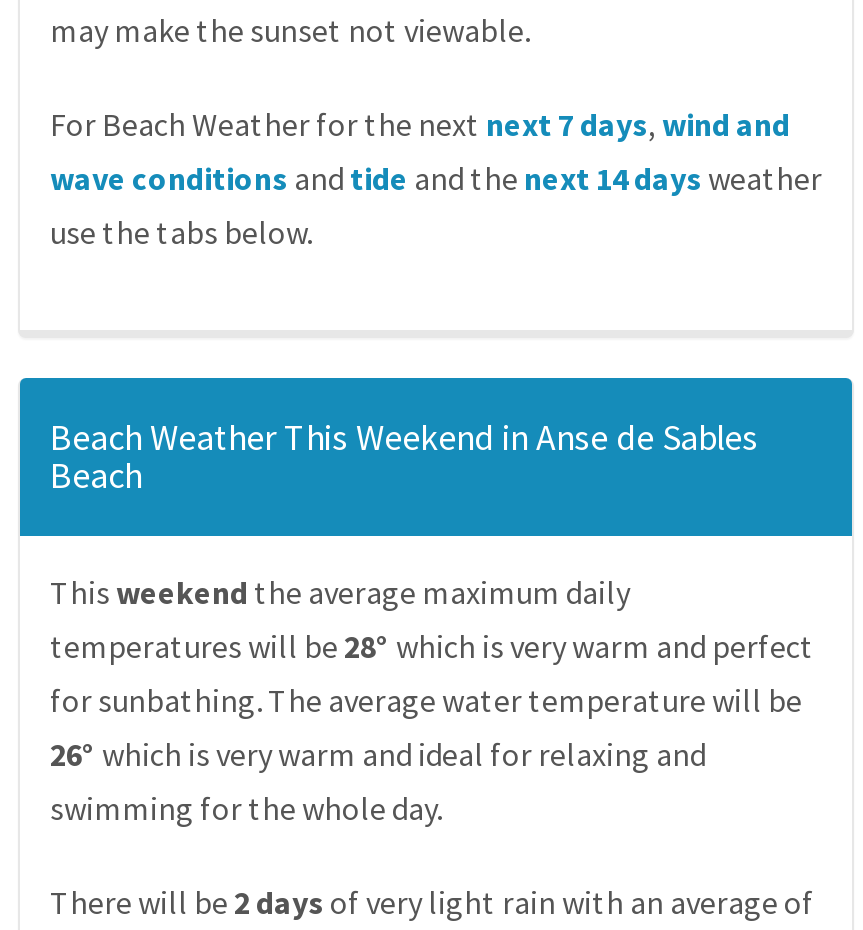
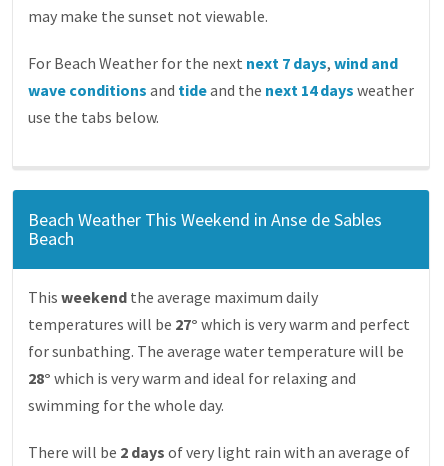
- temperatures will be 28° which is very warm and perfect
+ temperatures will be 27° which is very warm and perfect

- 26° which is very warm and ideal for relaxing and
+ 28° which is very warm and ideal for relaxing and
